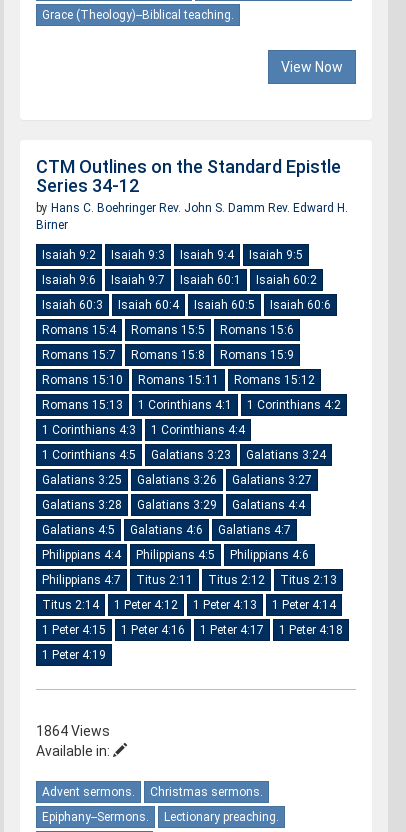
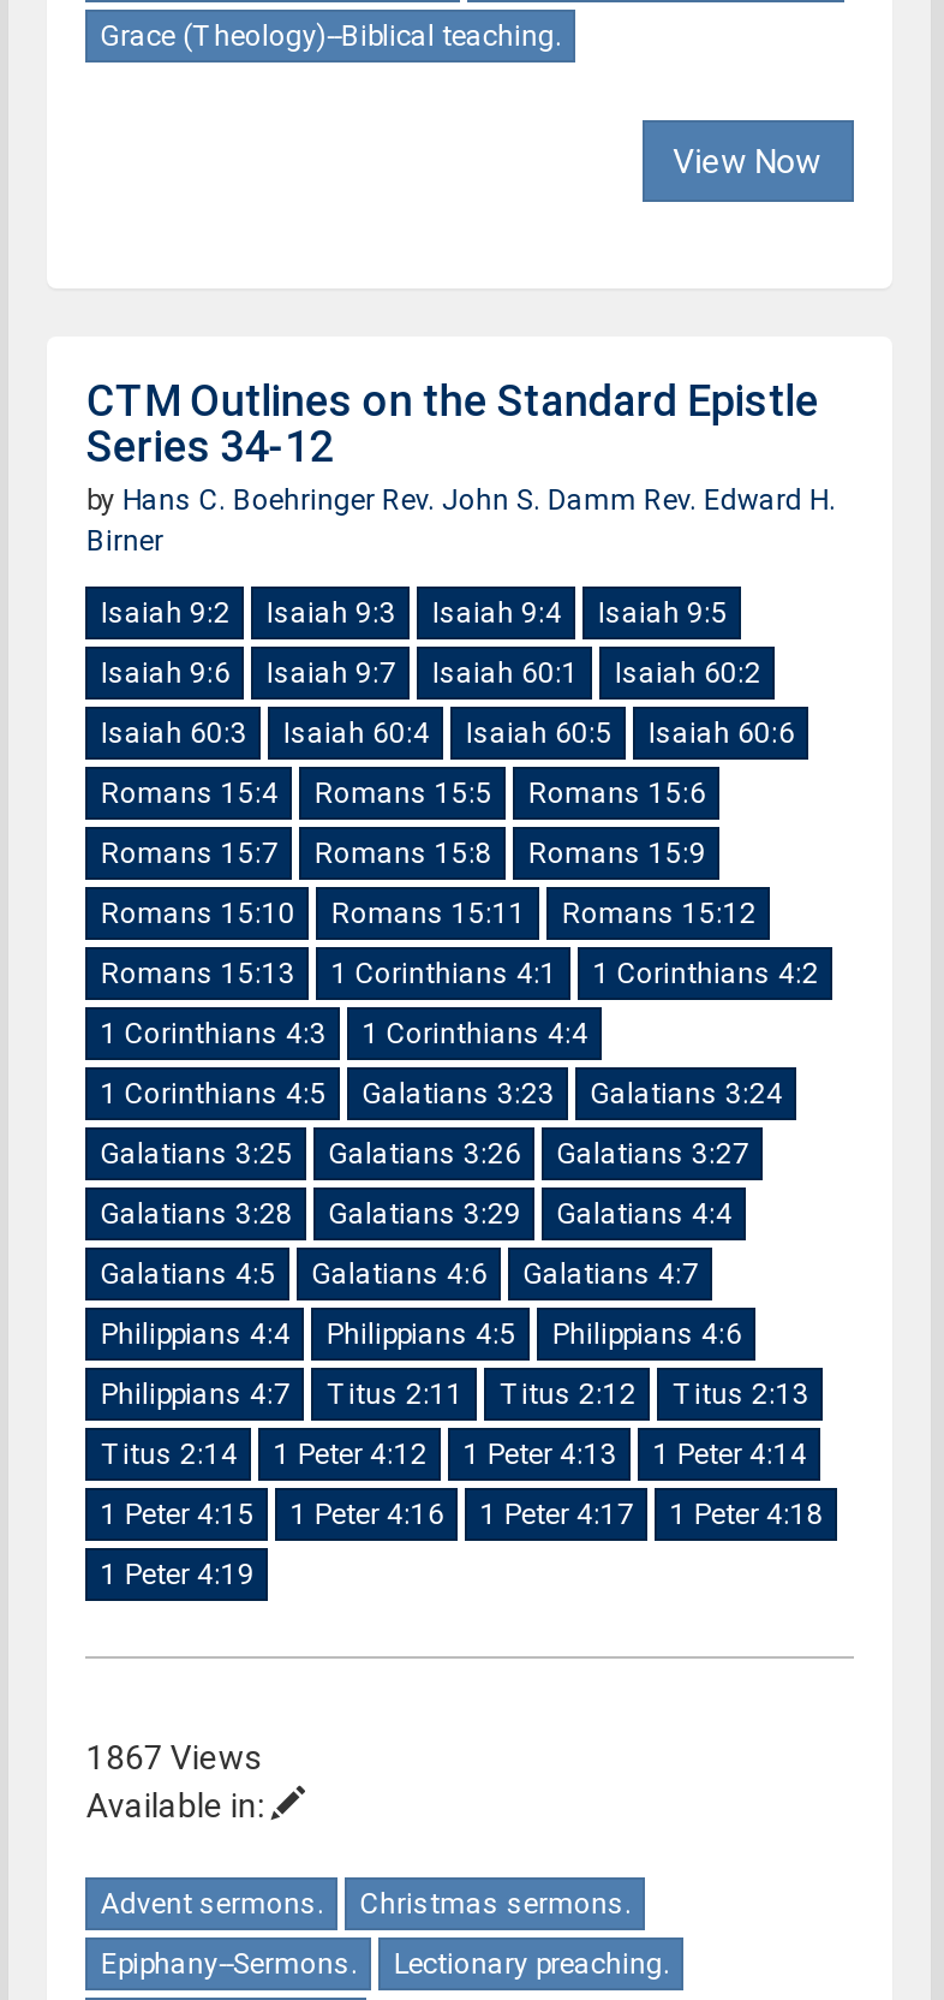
- 1864 Views
+ 1867 Views
